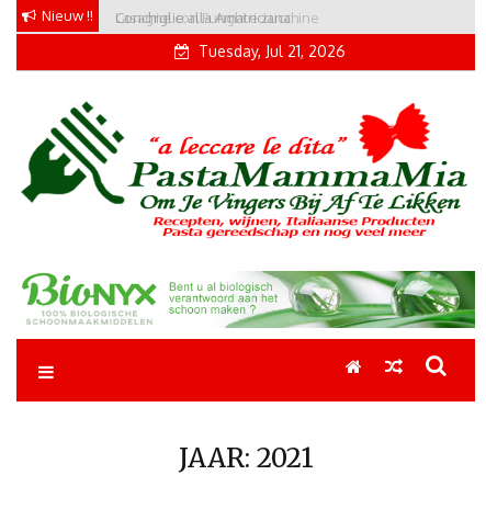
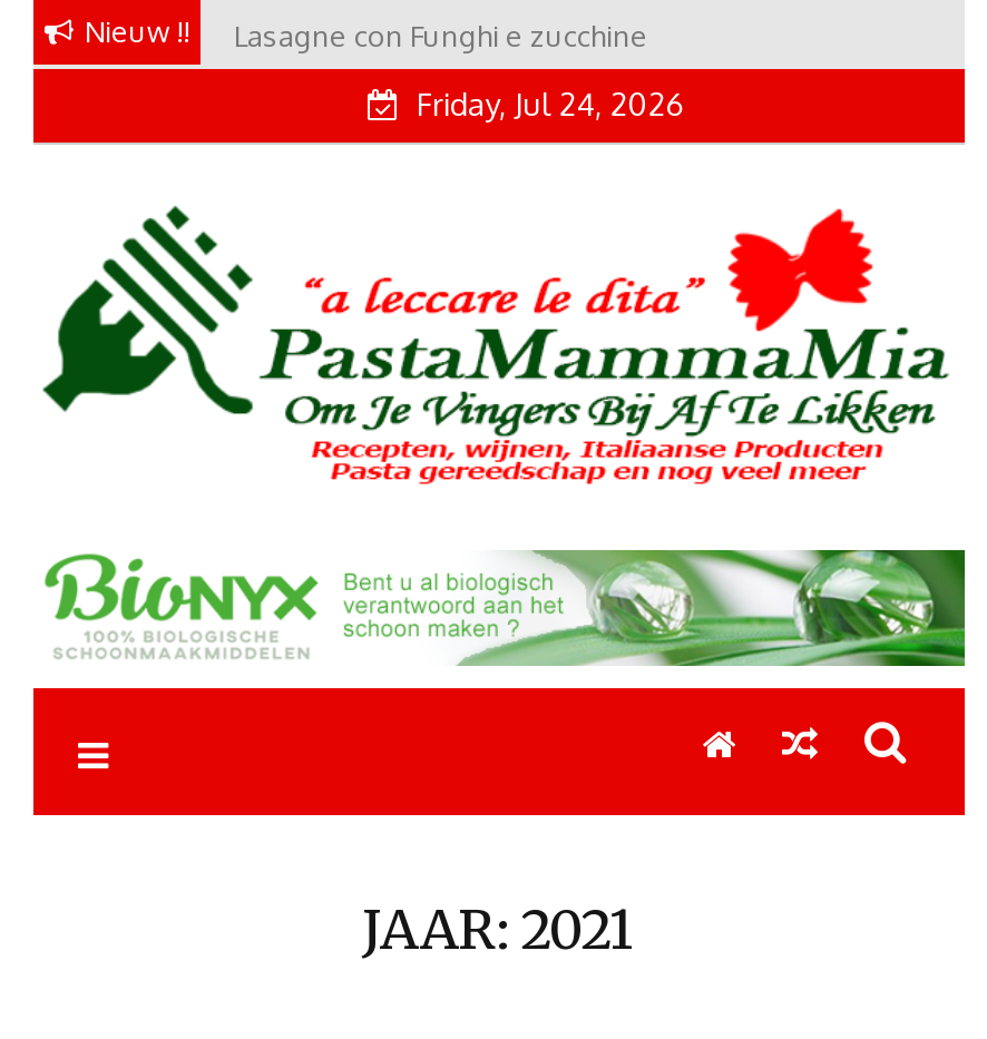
- Tuesday, Jul 21, 2026
+ Friday, Jul 24, 2026
